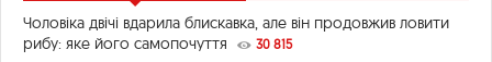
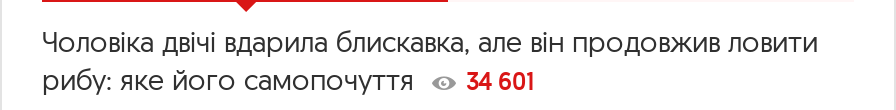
- рибу: яке його самопочуття 30 815
+ рибу: яке його самопочуття 34 601
